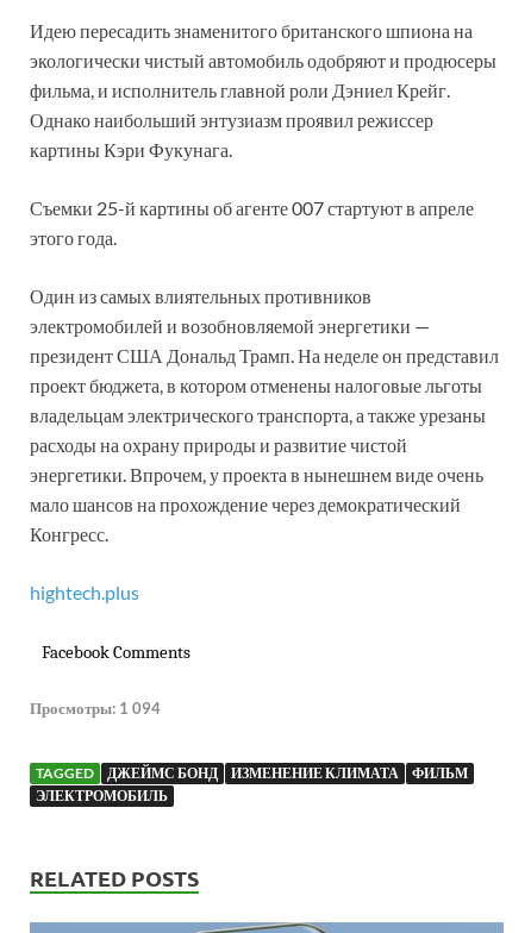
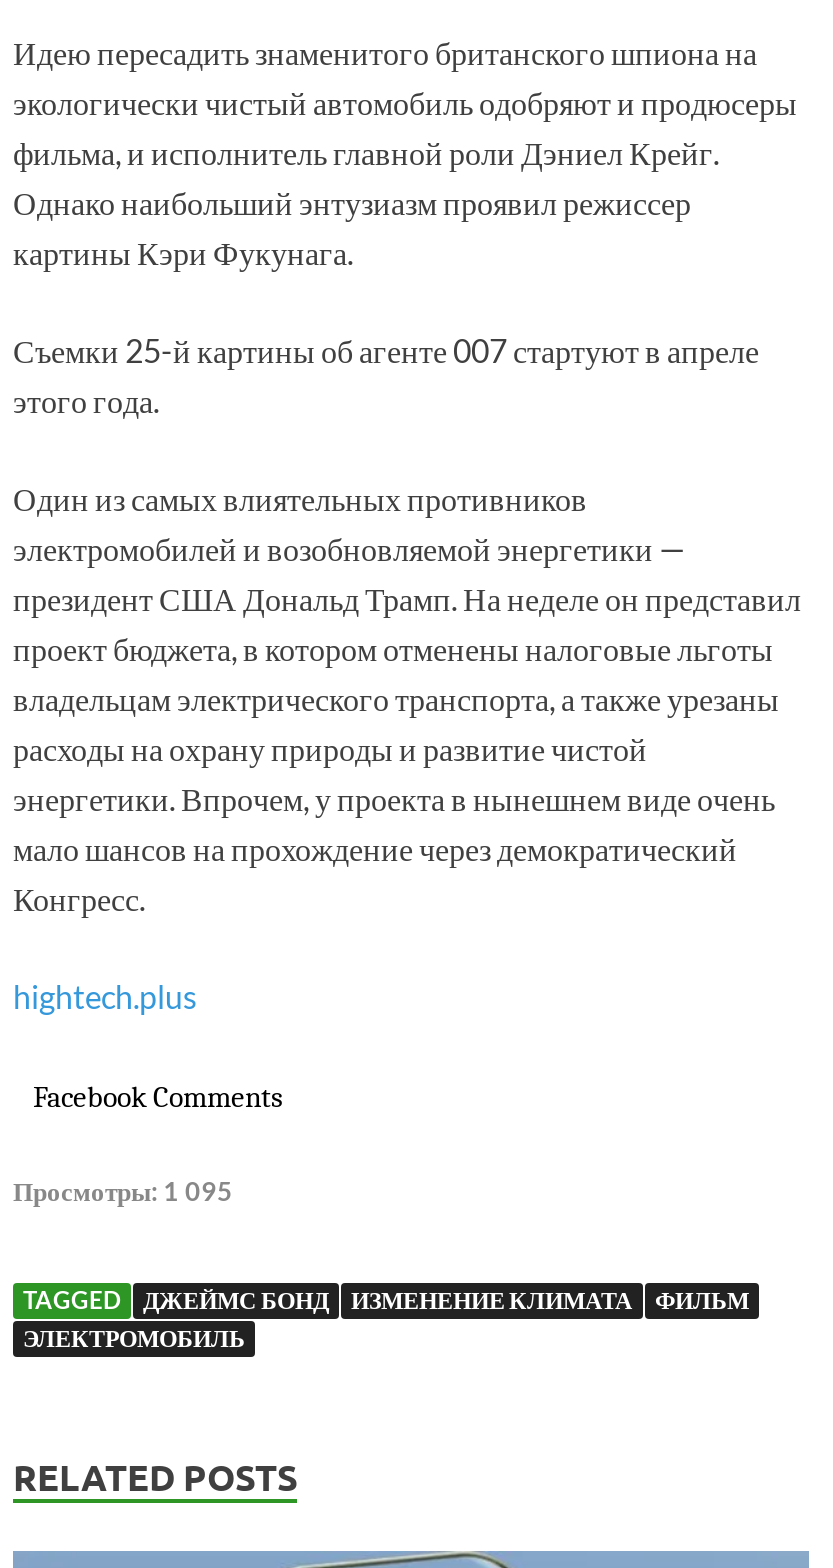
- Просмотры: 1 094
+ Просмотры: 1 095
